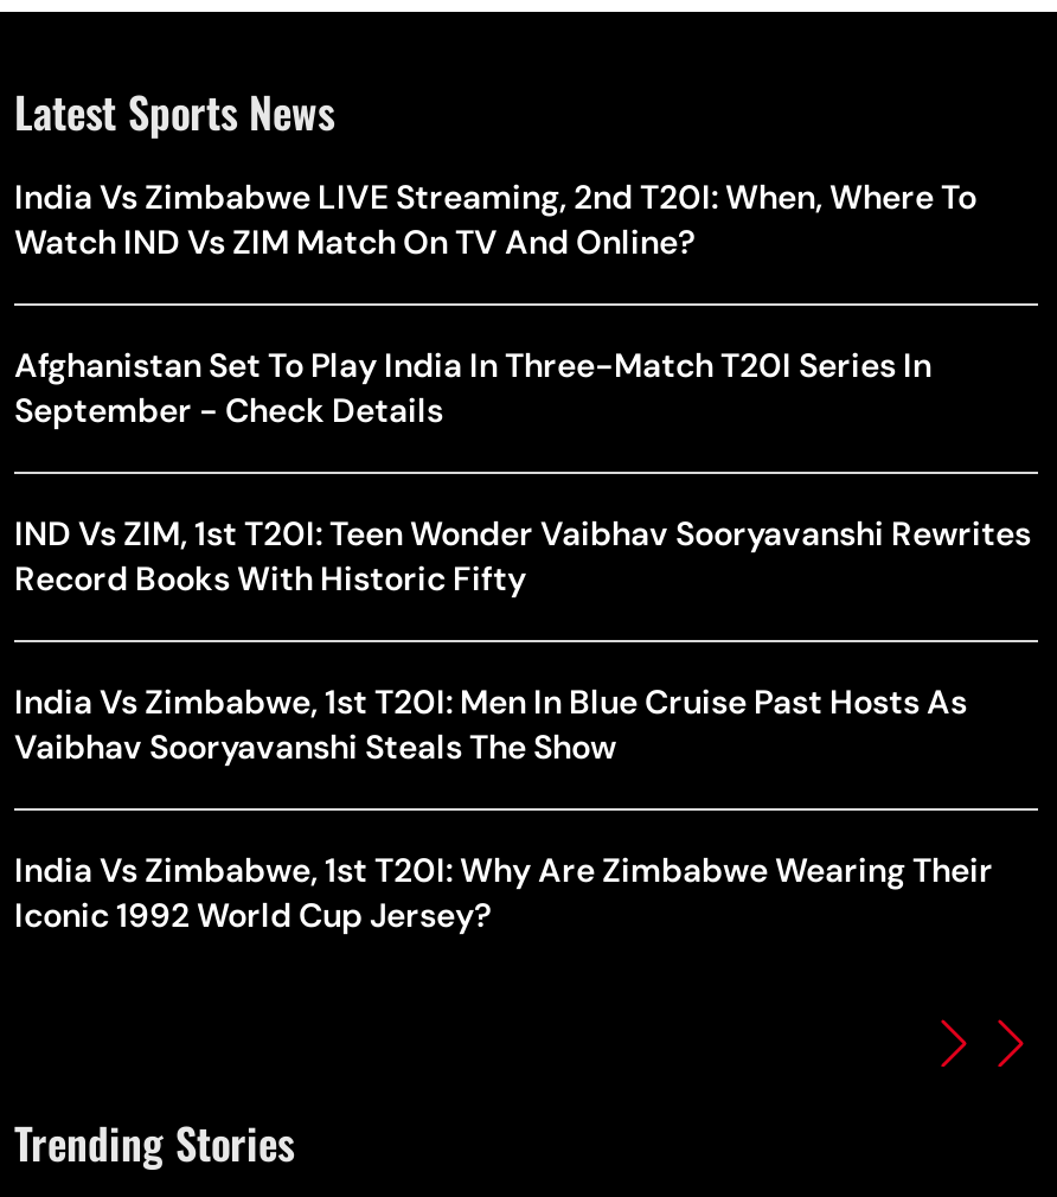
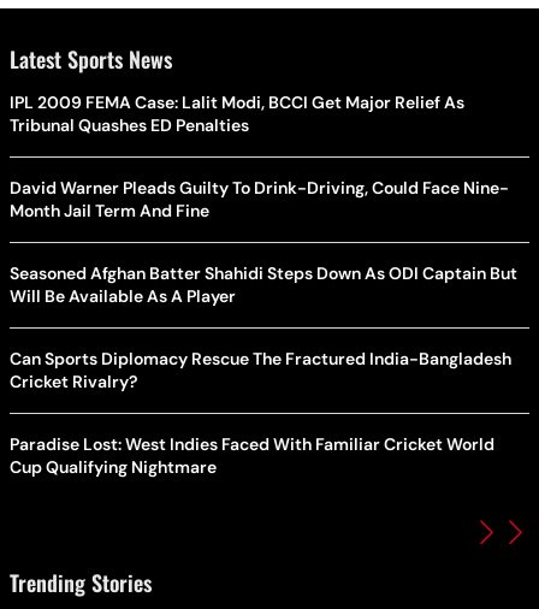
- India Vs Zimbabwe LIVE Streaming, 2nd T20I: When, Where To
- Watch IND Vs ZIM Match On TV And Online?
+ IPL 2009 FEMA Case: Lalit Modi, BCCI Get Major Relief As
+ Tribunal Quashes ED Penalties

- Afghanistan Set To Play India In Three-Match T20I Series In
- September - Check Details
+ David Warner Pleads Guilty To Drink-Driving, Could Face Nine-
+ Month Jail Term And Fine

- IND Vs ZIM, 1st T20I: Teen Wonder Vaibhav Sooryavanshi Rewrites
- Record Books With Historic Fifty
+ Seasoned Afghan Batter Shahidi Steps Down As ODI Captain But
+ Will Be Available As A Player

- India Vs Zimbabwe, 1st T20I: Men In Blue Cruise Past Hosts As
- Vaibhav Sooryavanshi Steals The Show
+ Can Sports Diplomacy Rescue The Fractured India-Bangladesh
+ Cricket Rivalry?

- India Vs Zimbabwe, 1st T20I: Why Are Zimbabwe Wearing Their
- Iconic 1992 World Cup Jersey?
+ Paradise Lost: West Indies Faced With Familiar Cricket World
+ Cup Qualifying Nightmare
